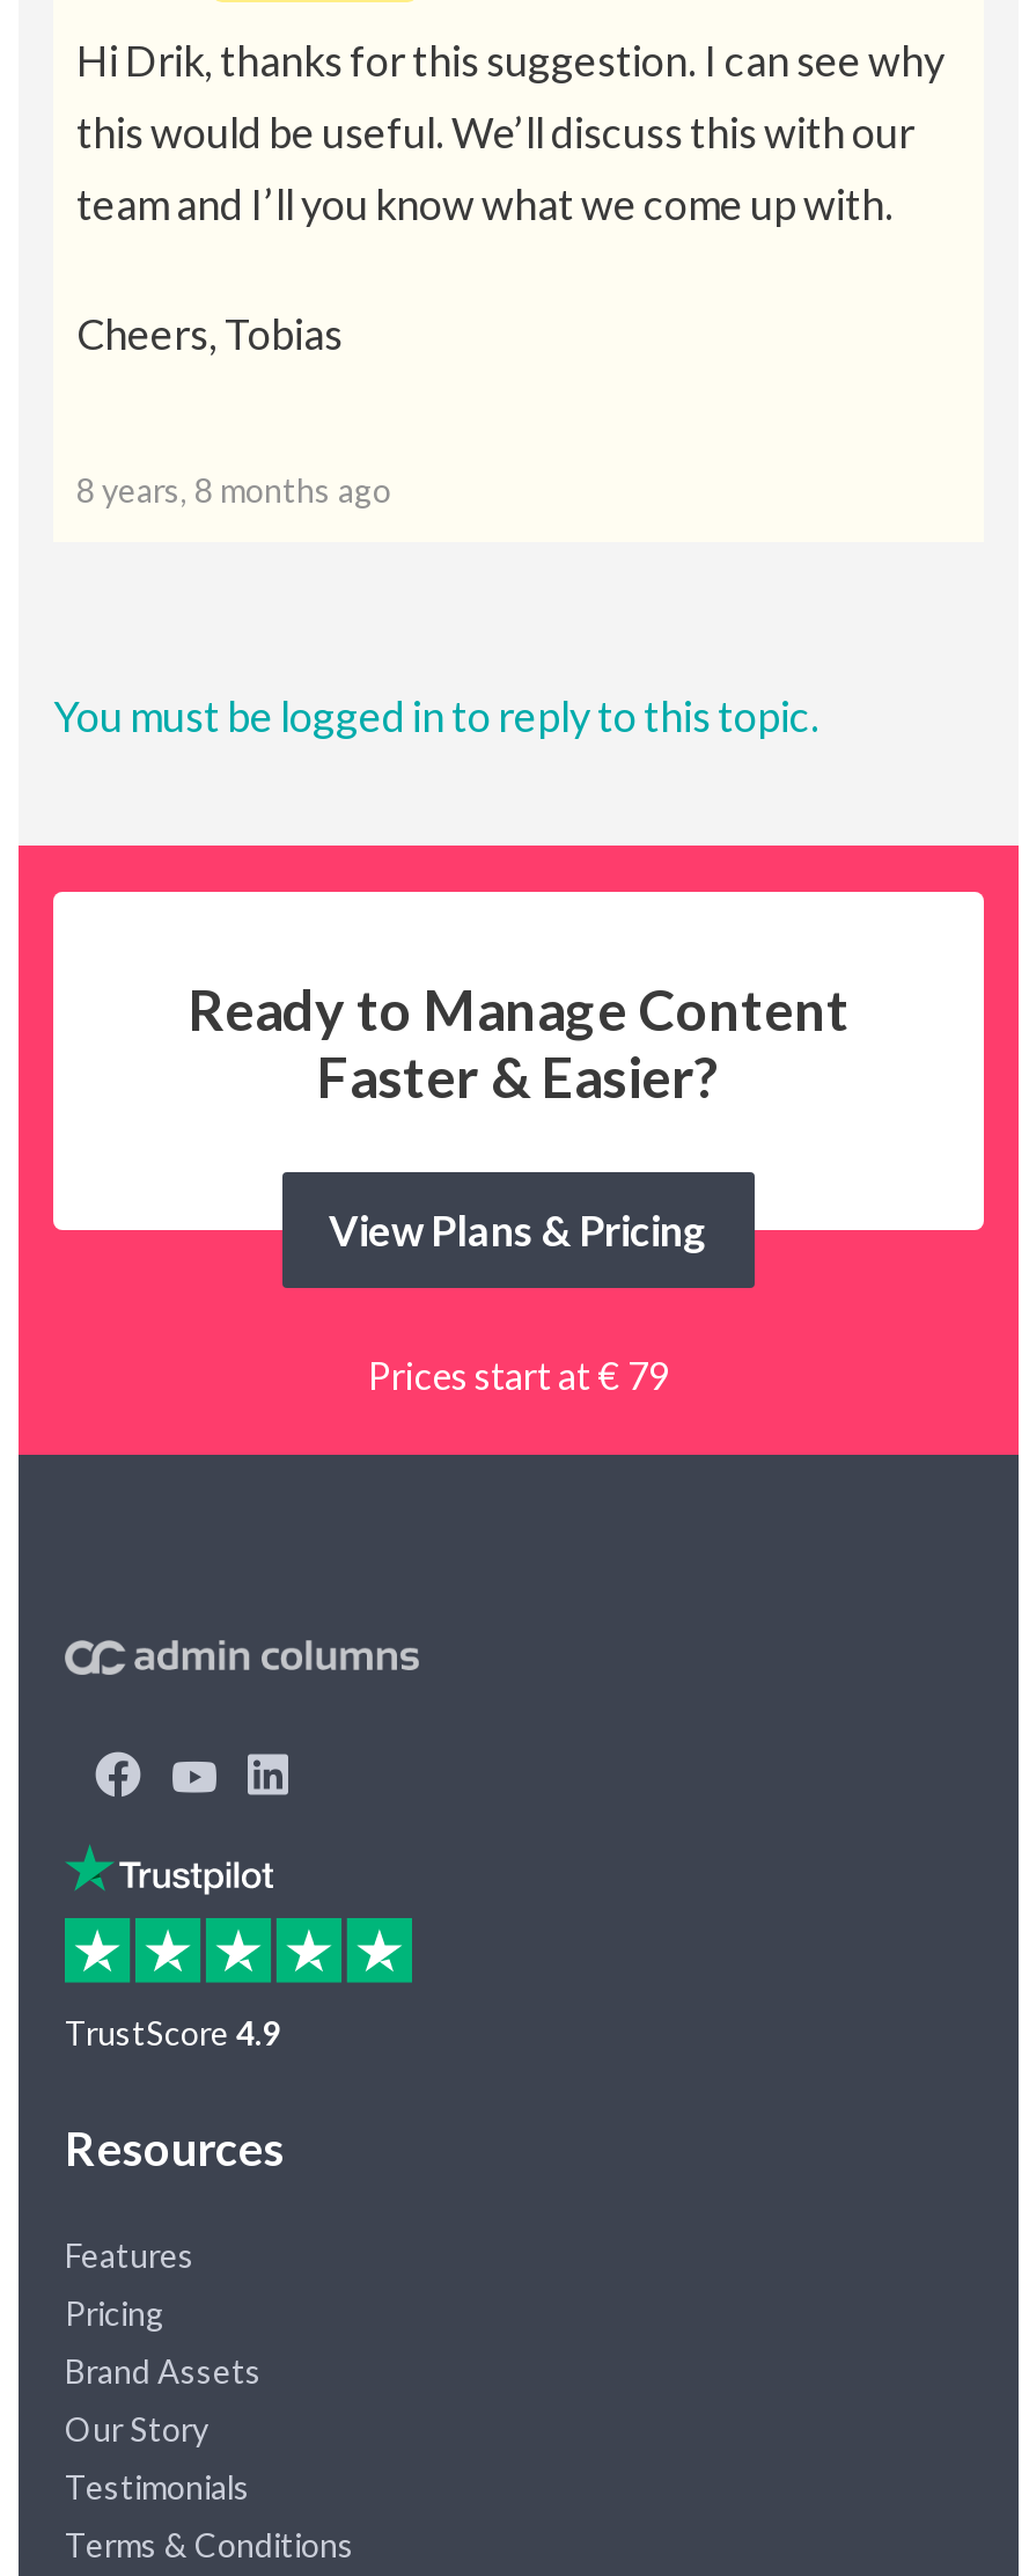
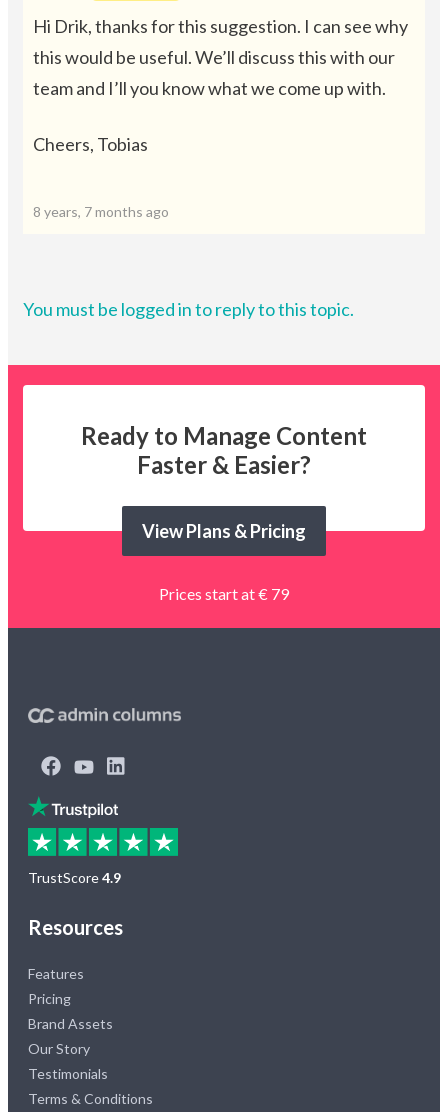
- 8 years, 8 months ago
+ 8 years, 7 months ago
